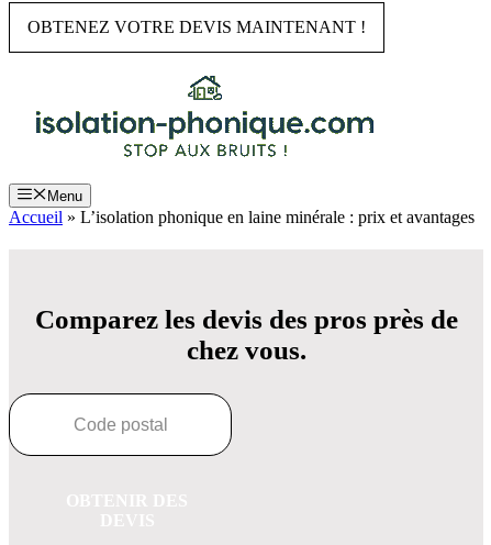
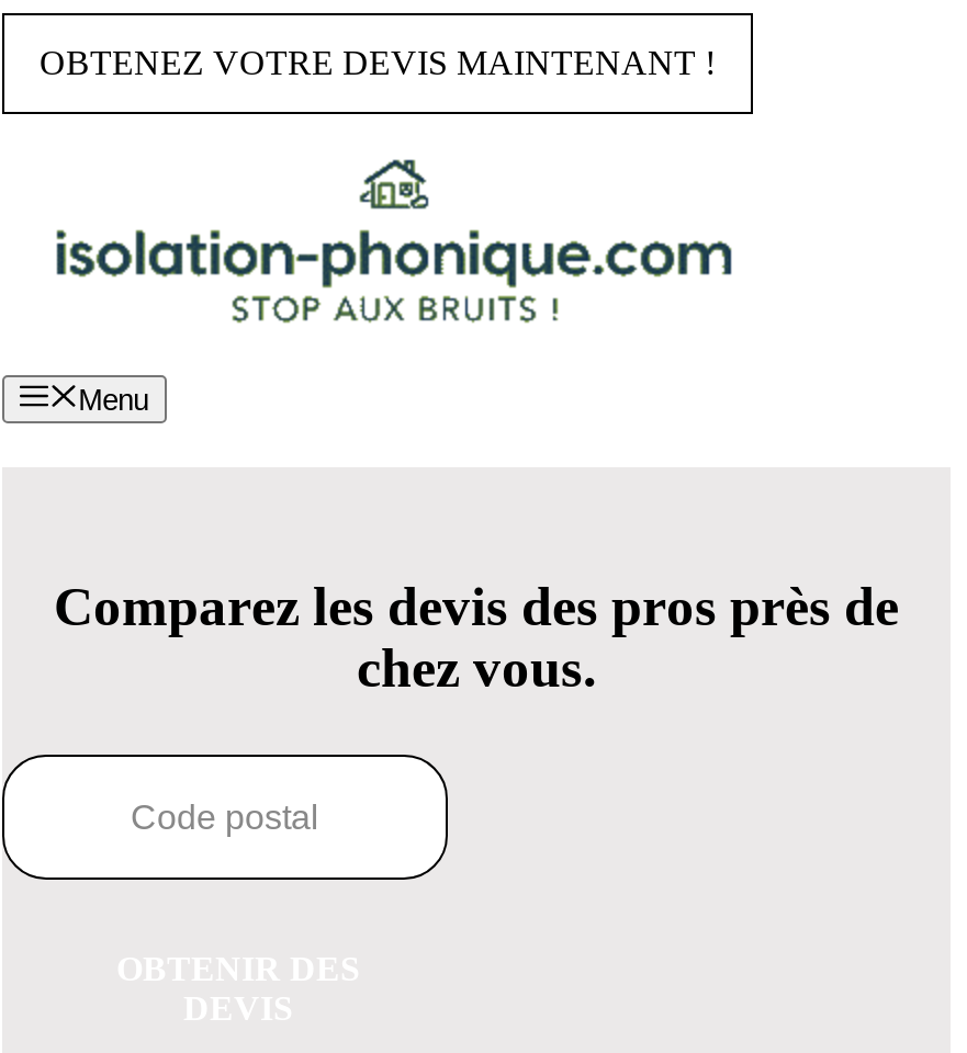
- Accueil»L’isolation phonique en laine minérale : prix et avantages
